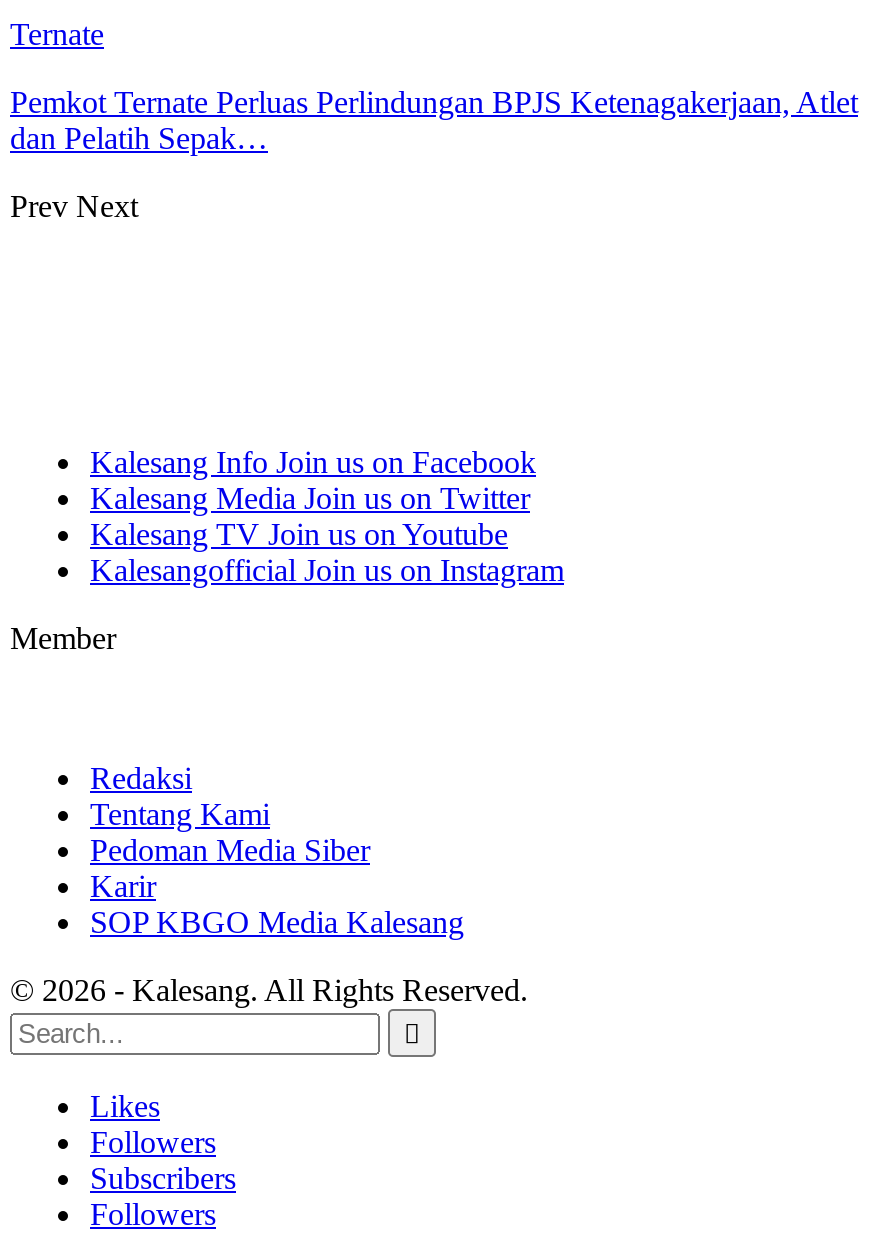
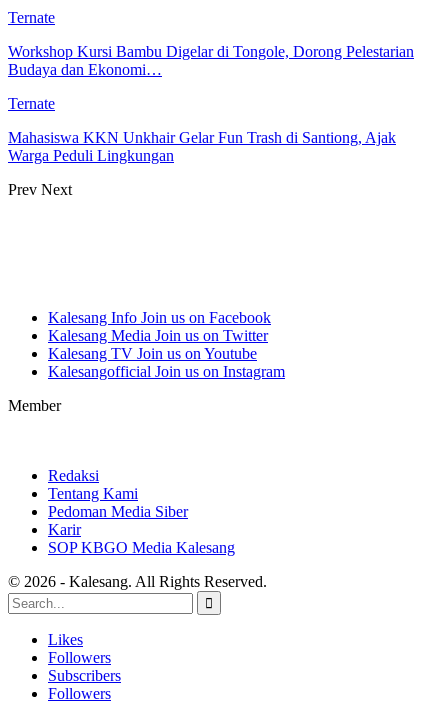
- Pemkot Ternate Perluas Perlindungan BPJS Ketenagakerjaan, Atlet
- dan Pelatih Sepak…
+ Workshop Kursi Bambu Digelar di Tongole, Dorong Pelestarian
+ Budaya dan Ekonomi…
+ Ternate
+ Mahasiswa KKN Unkhair Gelar Fun Trash di Santiong, Ajak
+ Warga Peduli Lingkungan
